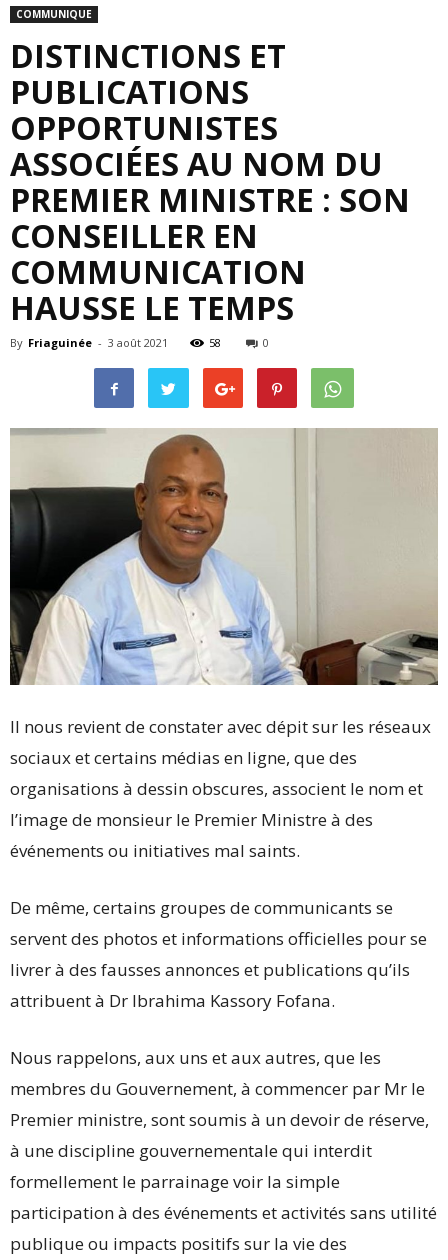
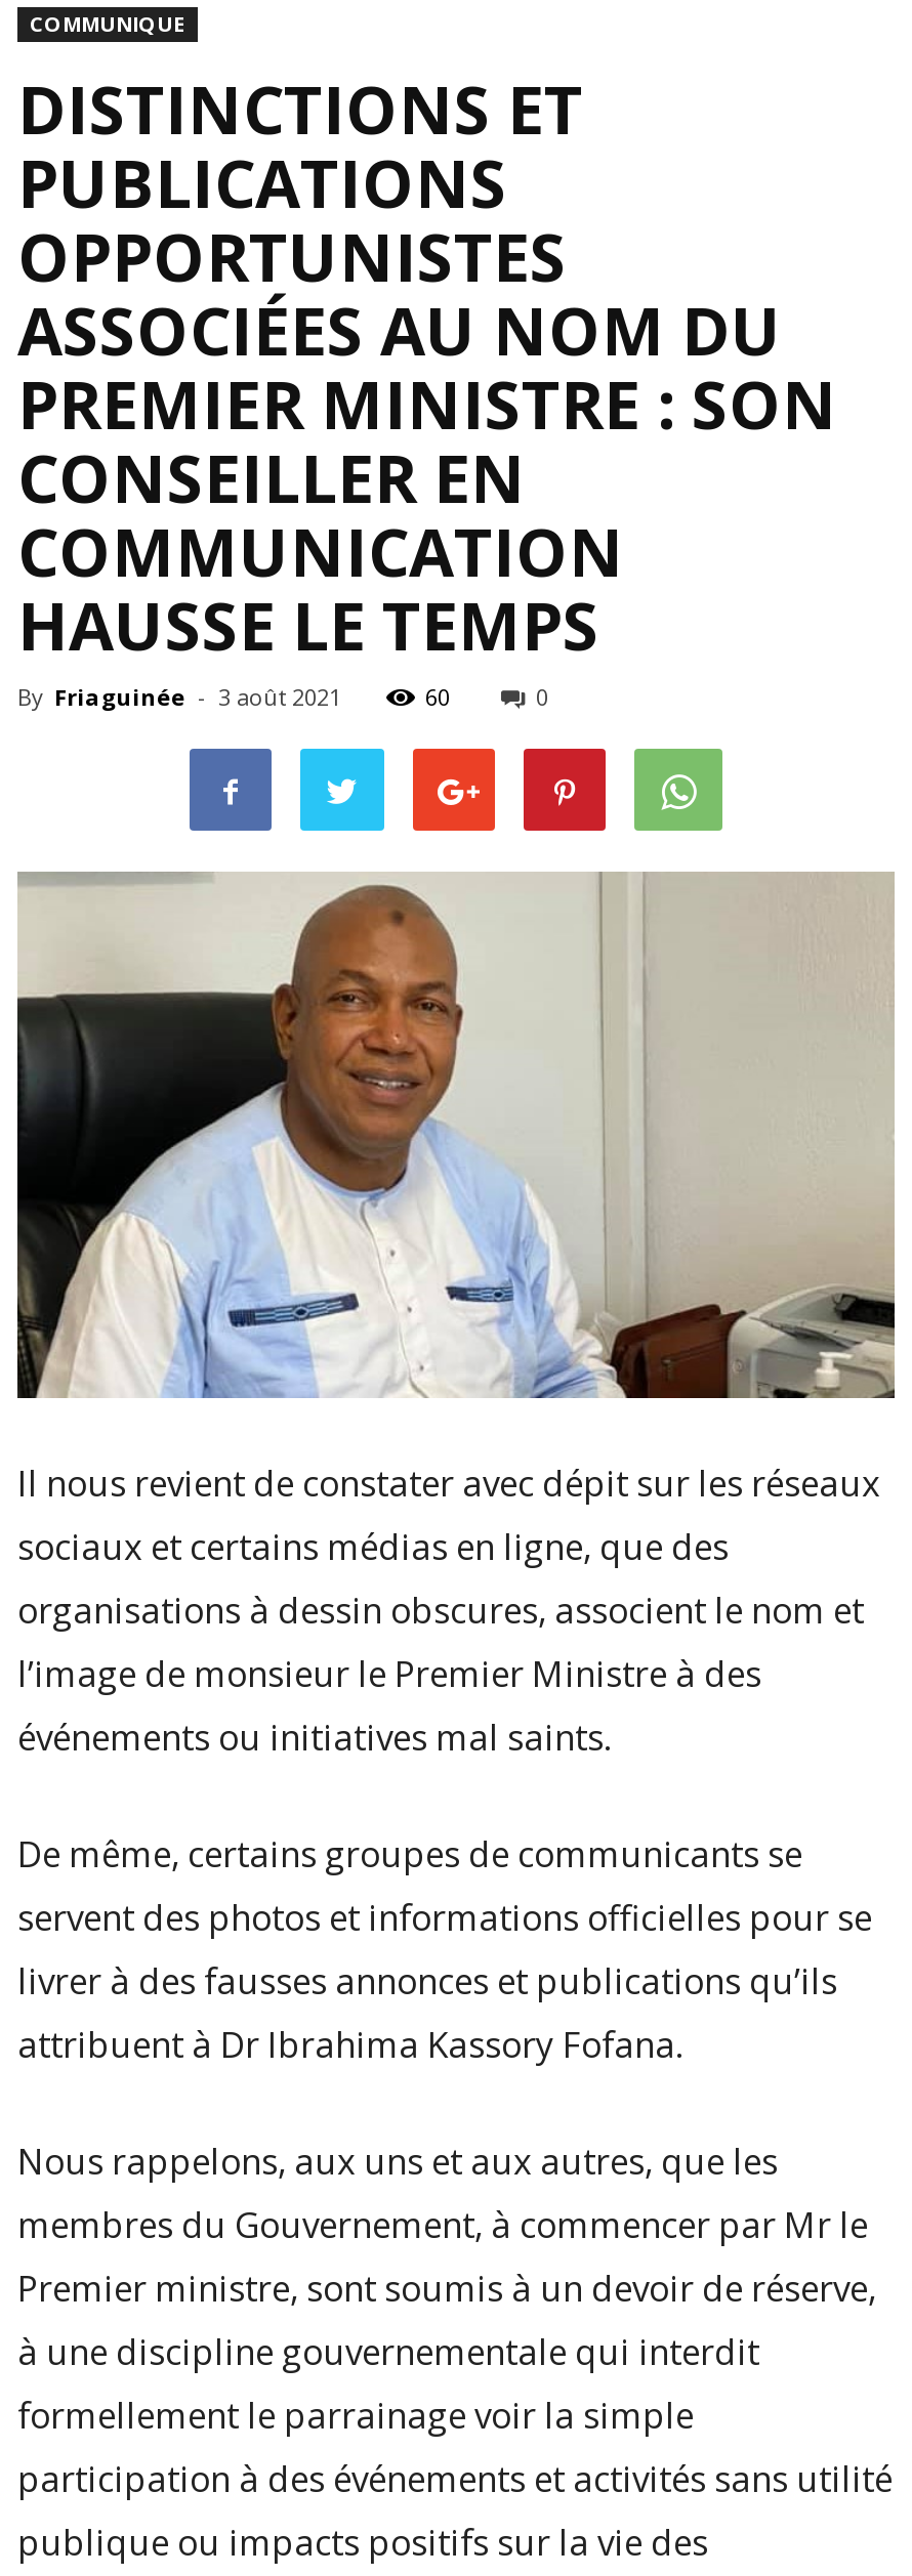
- 58
+ 60
